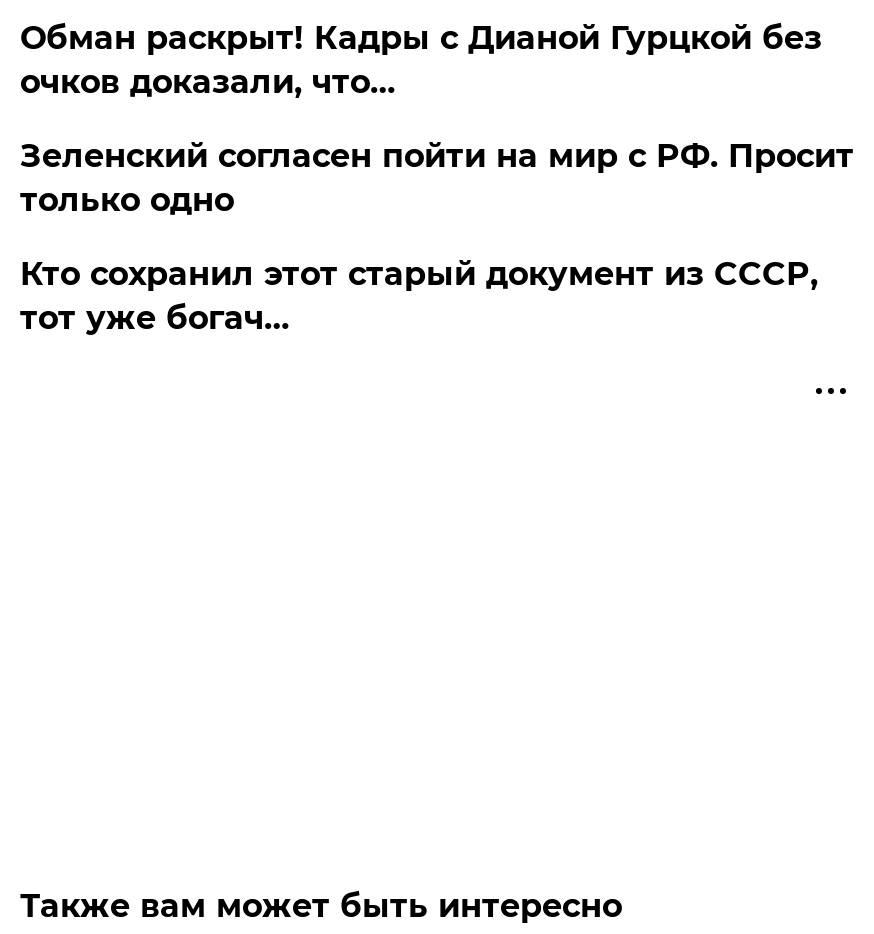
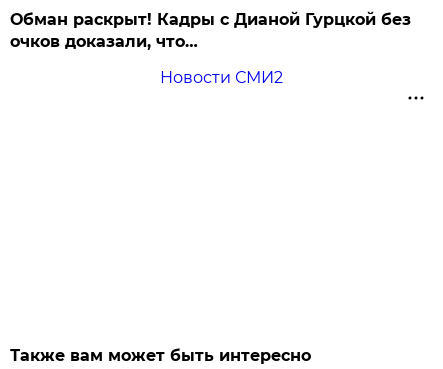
- Зеленский согласен пойти на мир с РФ. Просит
- только одно
- Кто сохранил этот старый документ из СССР,
- тот уже богач…
+ Новости СМИ2
